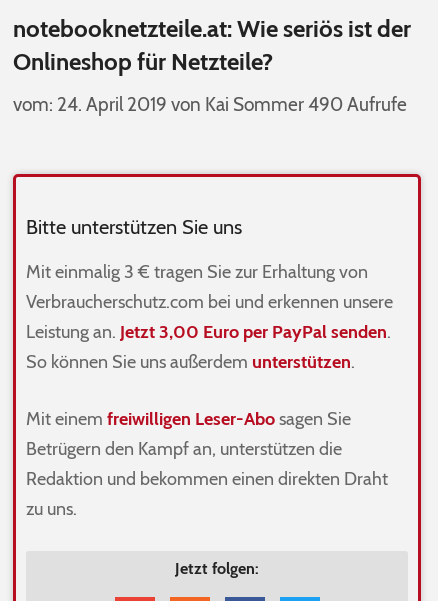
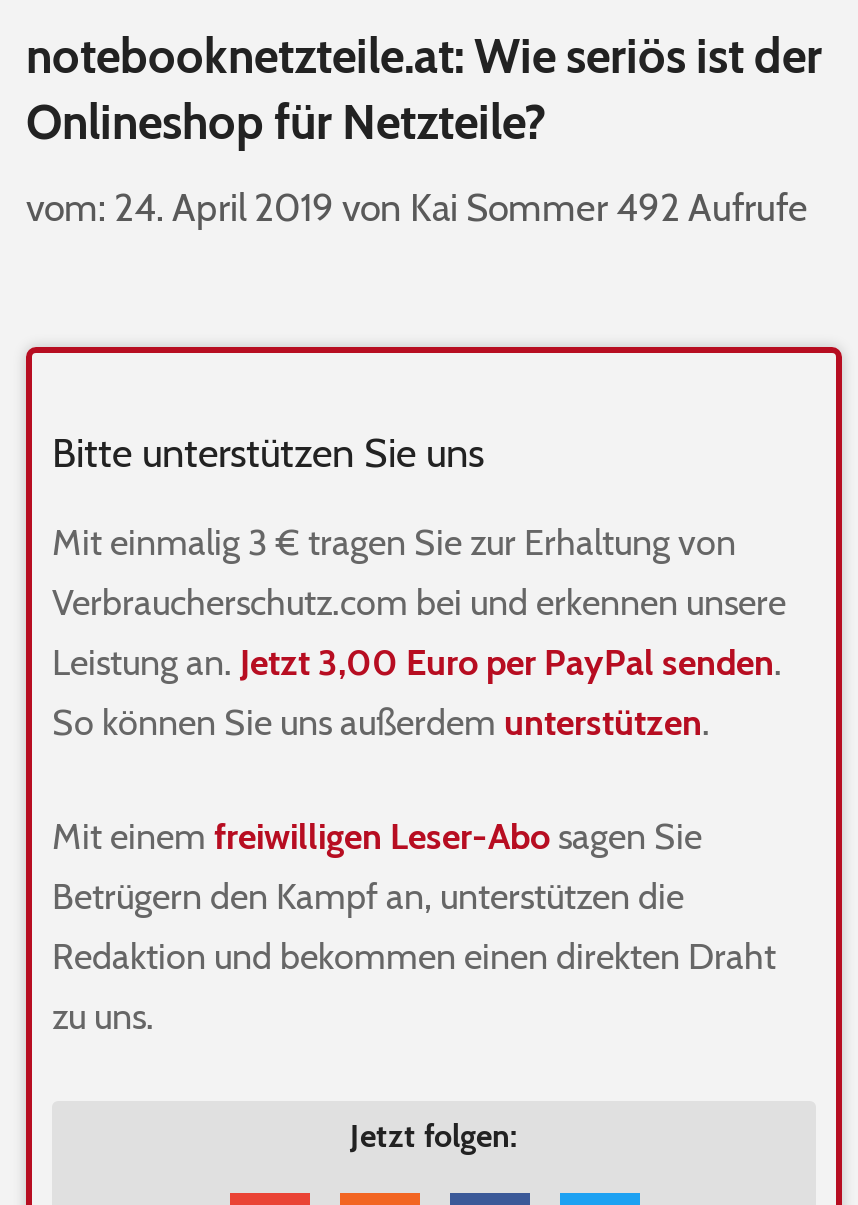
- 24. April 2019 von Kai Sommer 490 Aufrufe
+ 24. April 2019 von Kai Sommer 492 Aufrufe
